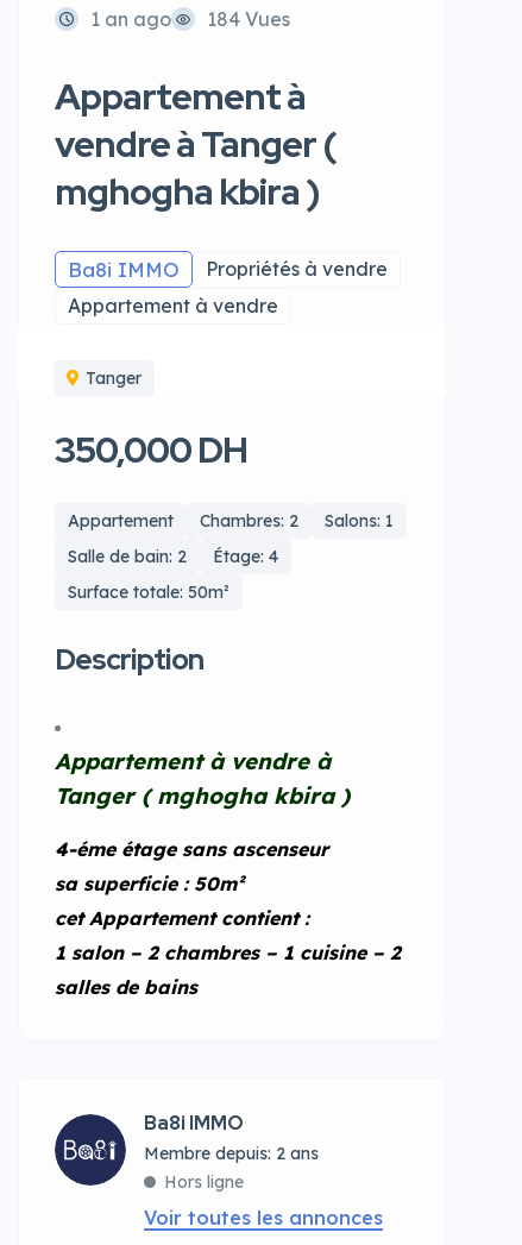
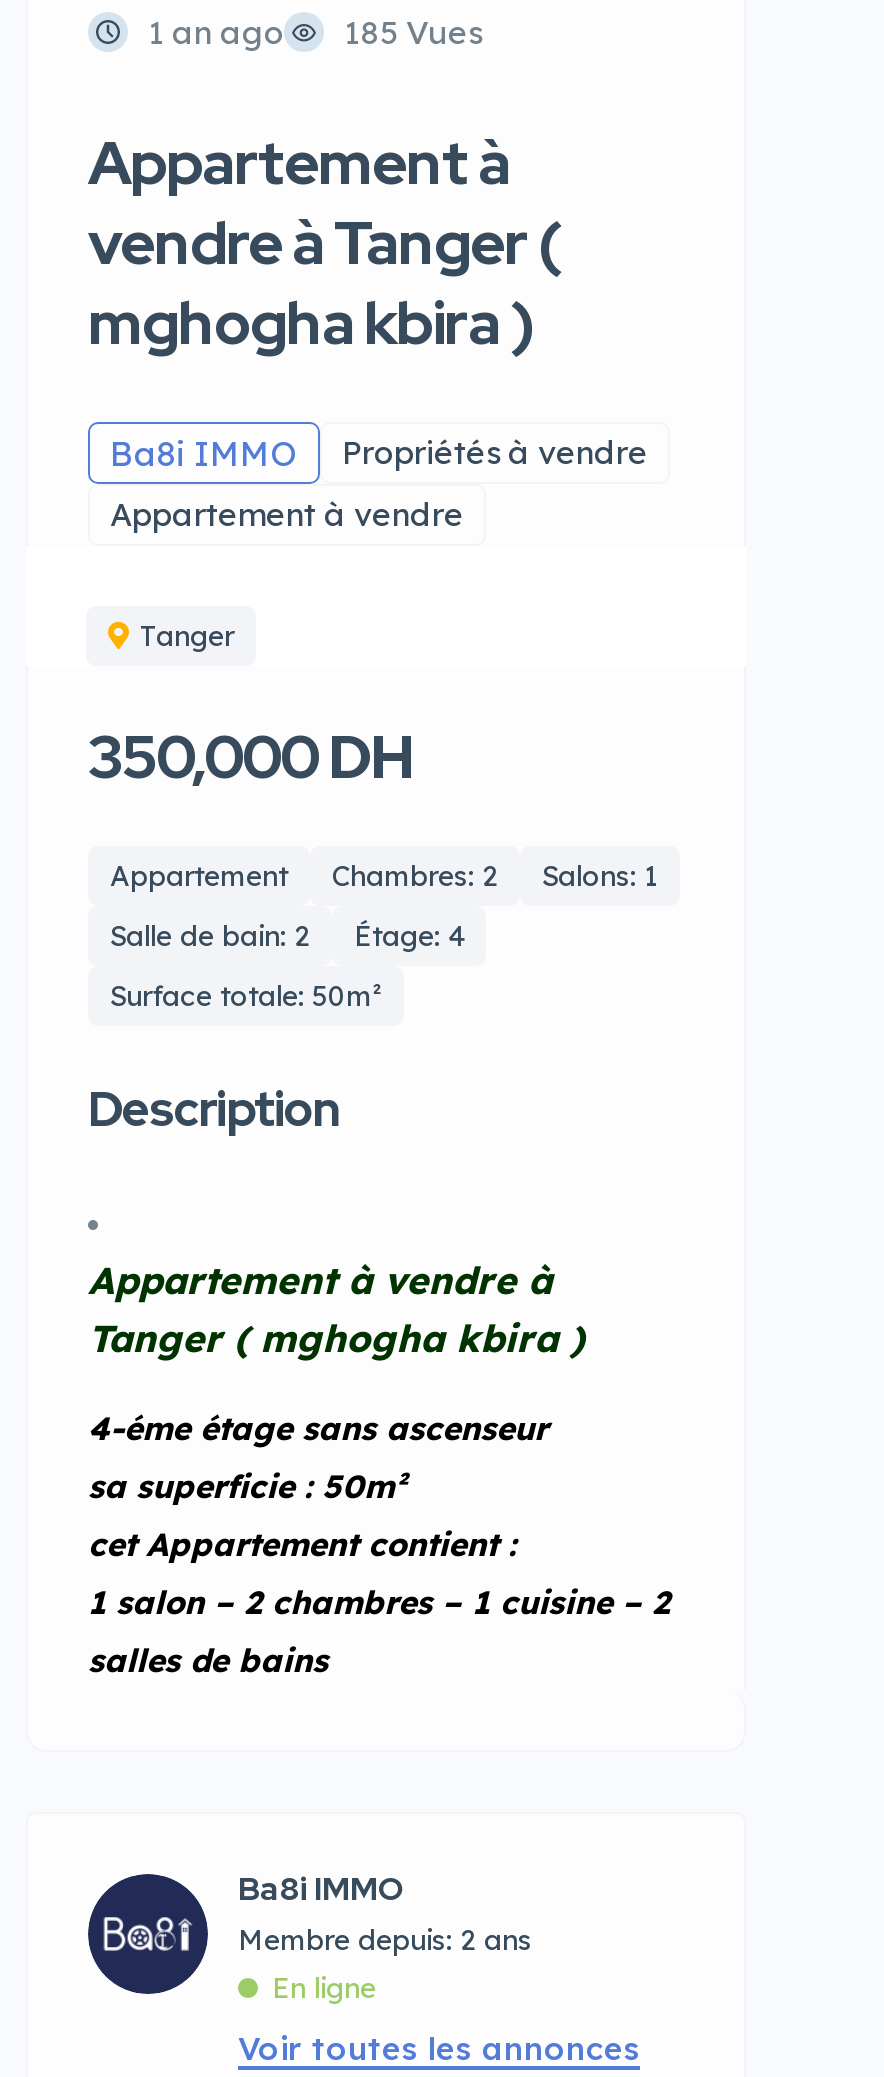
- 1 an ago 184 Vues
+ 1 an ago 185 Vues

- Hors ligne
+ En ligne
